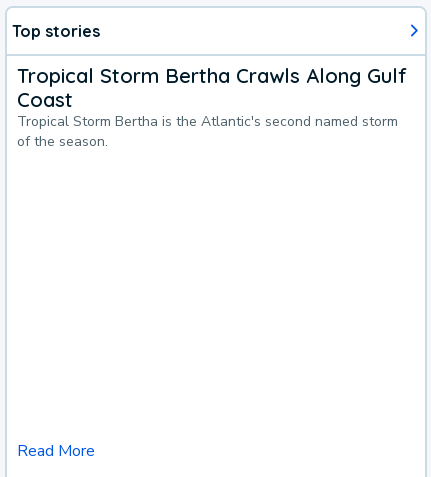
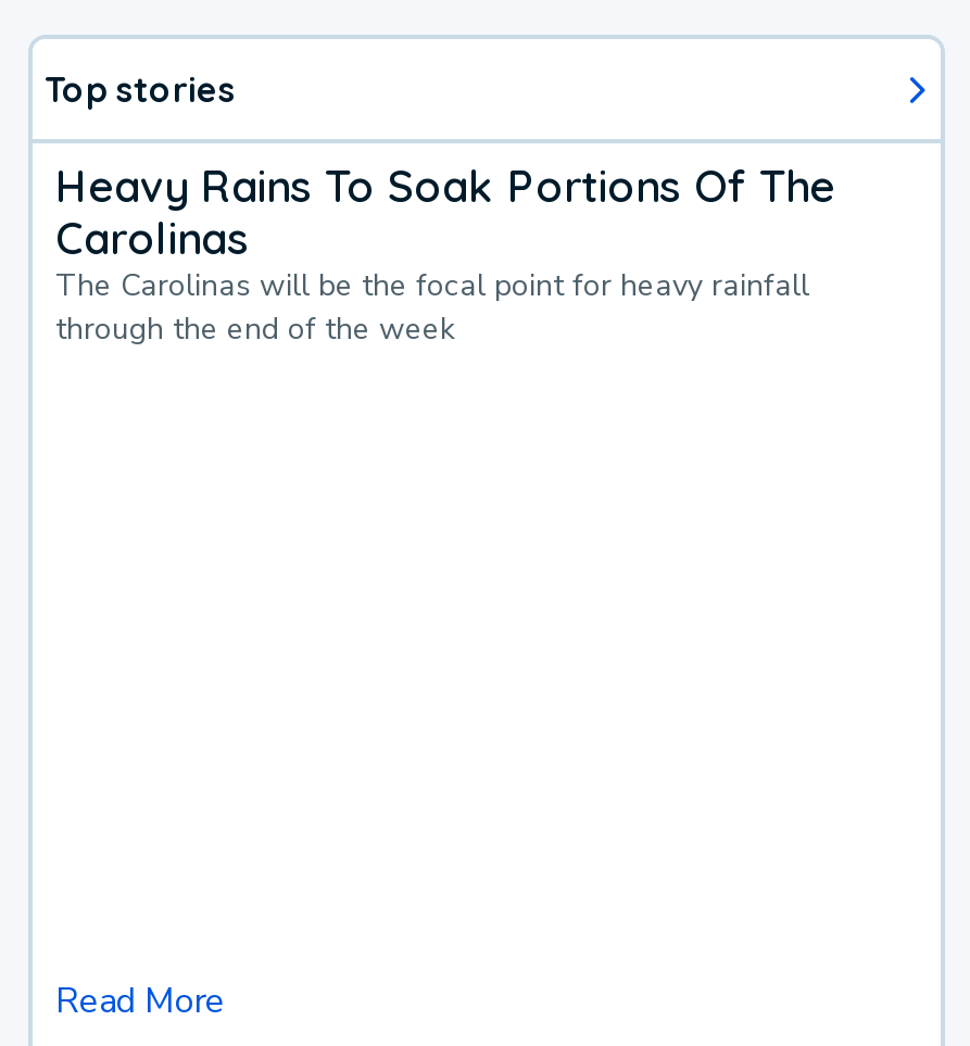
- Tropical Storm Bertha Crawls Along Gulf
- Coast
- Tropical Storm Bertha is the Atlantic's second named storm
- of the season.
+ Heavy Rains To Soak Portions Of The
+ Carolinas
+ The Carolinas will be the focal point for heavy rainfall
+ through the end of the week
